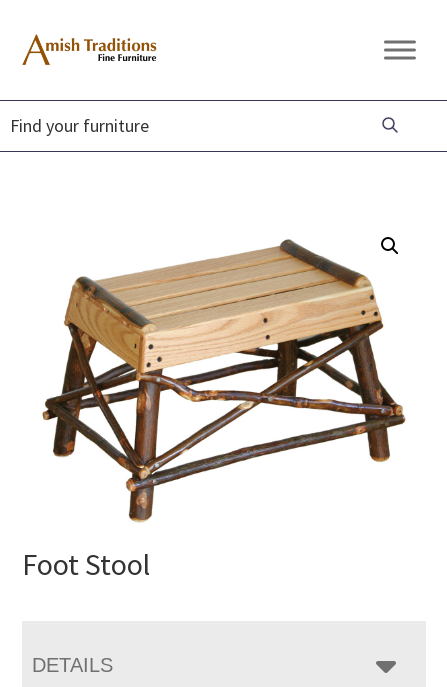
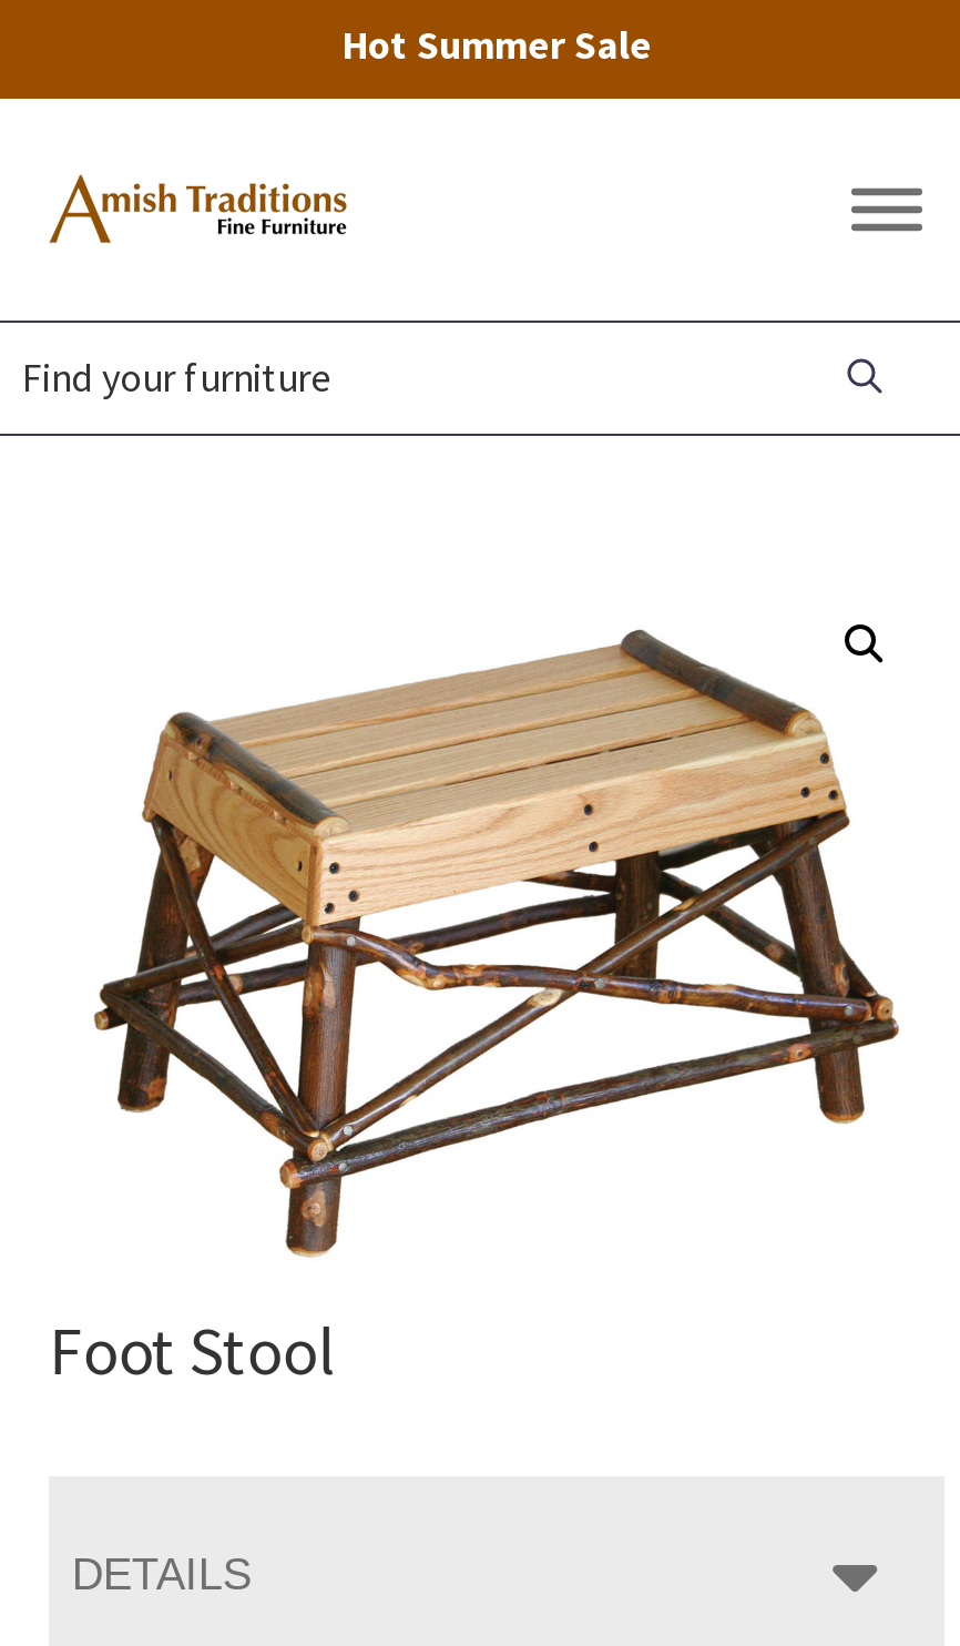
+ Hot Summer Sale
